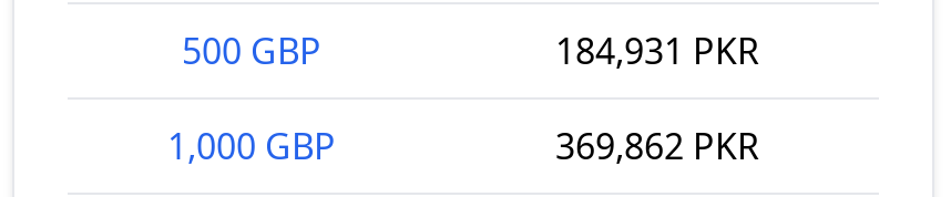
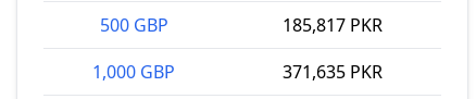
- 184,931 PKR
+ 185,817 PKR

- 369,862 PKR
+ 371,635 PKR
